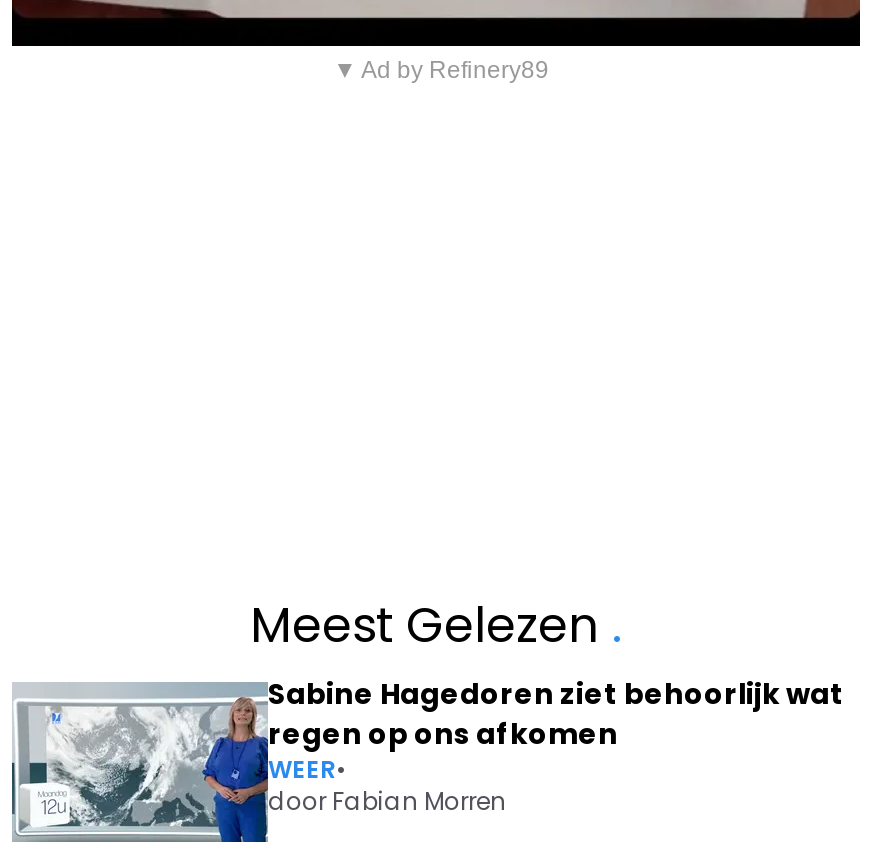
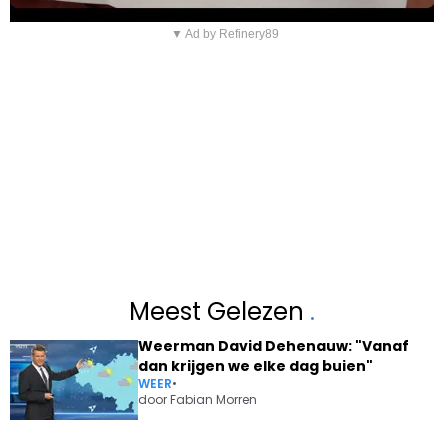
- [image]
- Sabine Hagedoren ziet behoorlijk wat
- regen op ons afkomen
+ [image]
+ Weerman David Dehenauw: "Vanaf
+ dan krijgen we elke dag buien"
